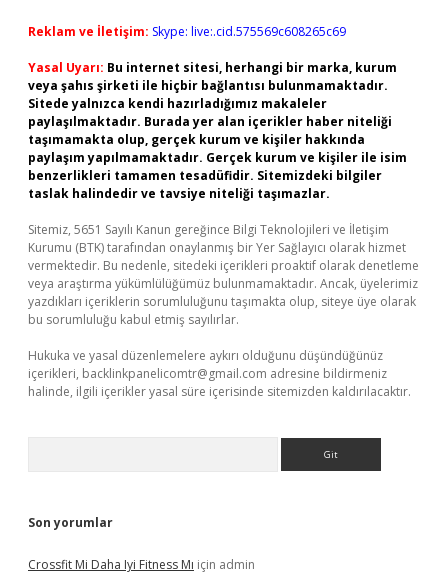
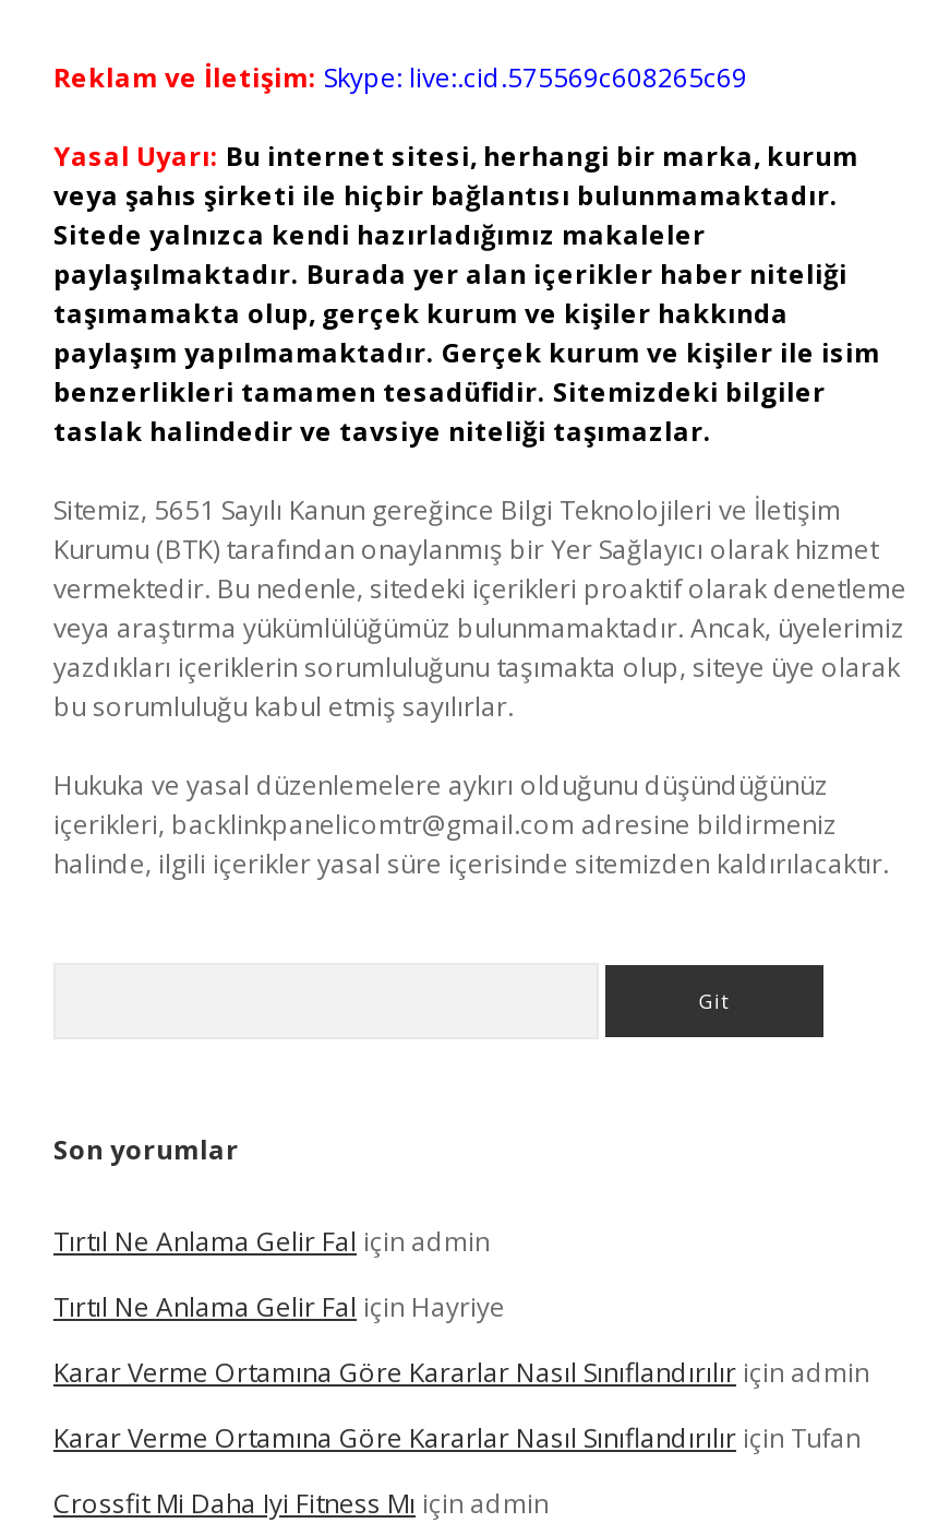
+ Tırtıl Ne Anlama Gelir Fal için admin
+ Tırtıl Ne Anlama Gelir Fal için Hayriye
+ Karar Verme Ortamına Göre Kararlar Nasıl Sınıflandırılır için admin
+ Karar Verme Ortamına Göre Kararlar Nasıl Sınıflandırılır için Tufan
